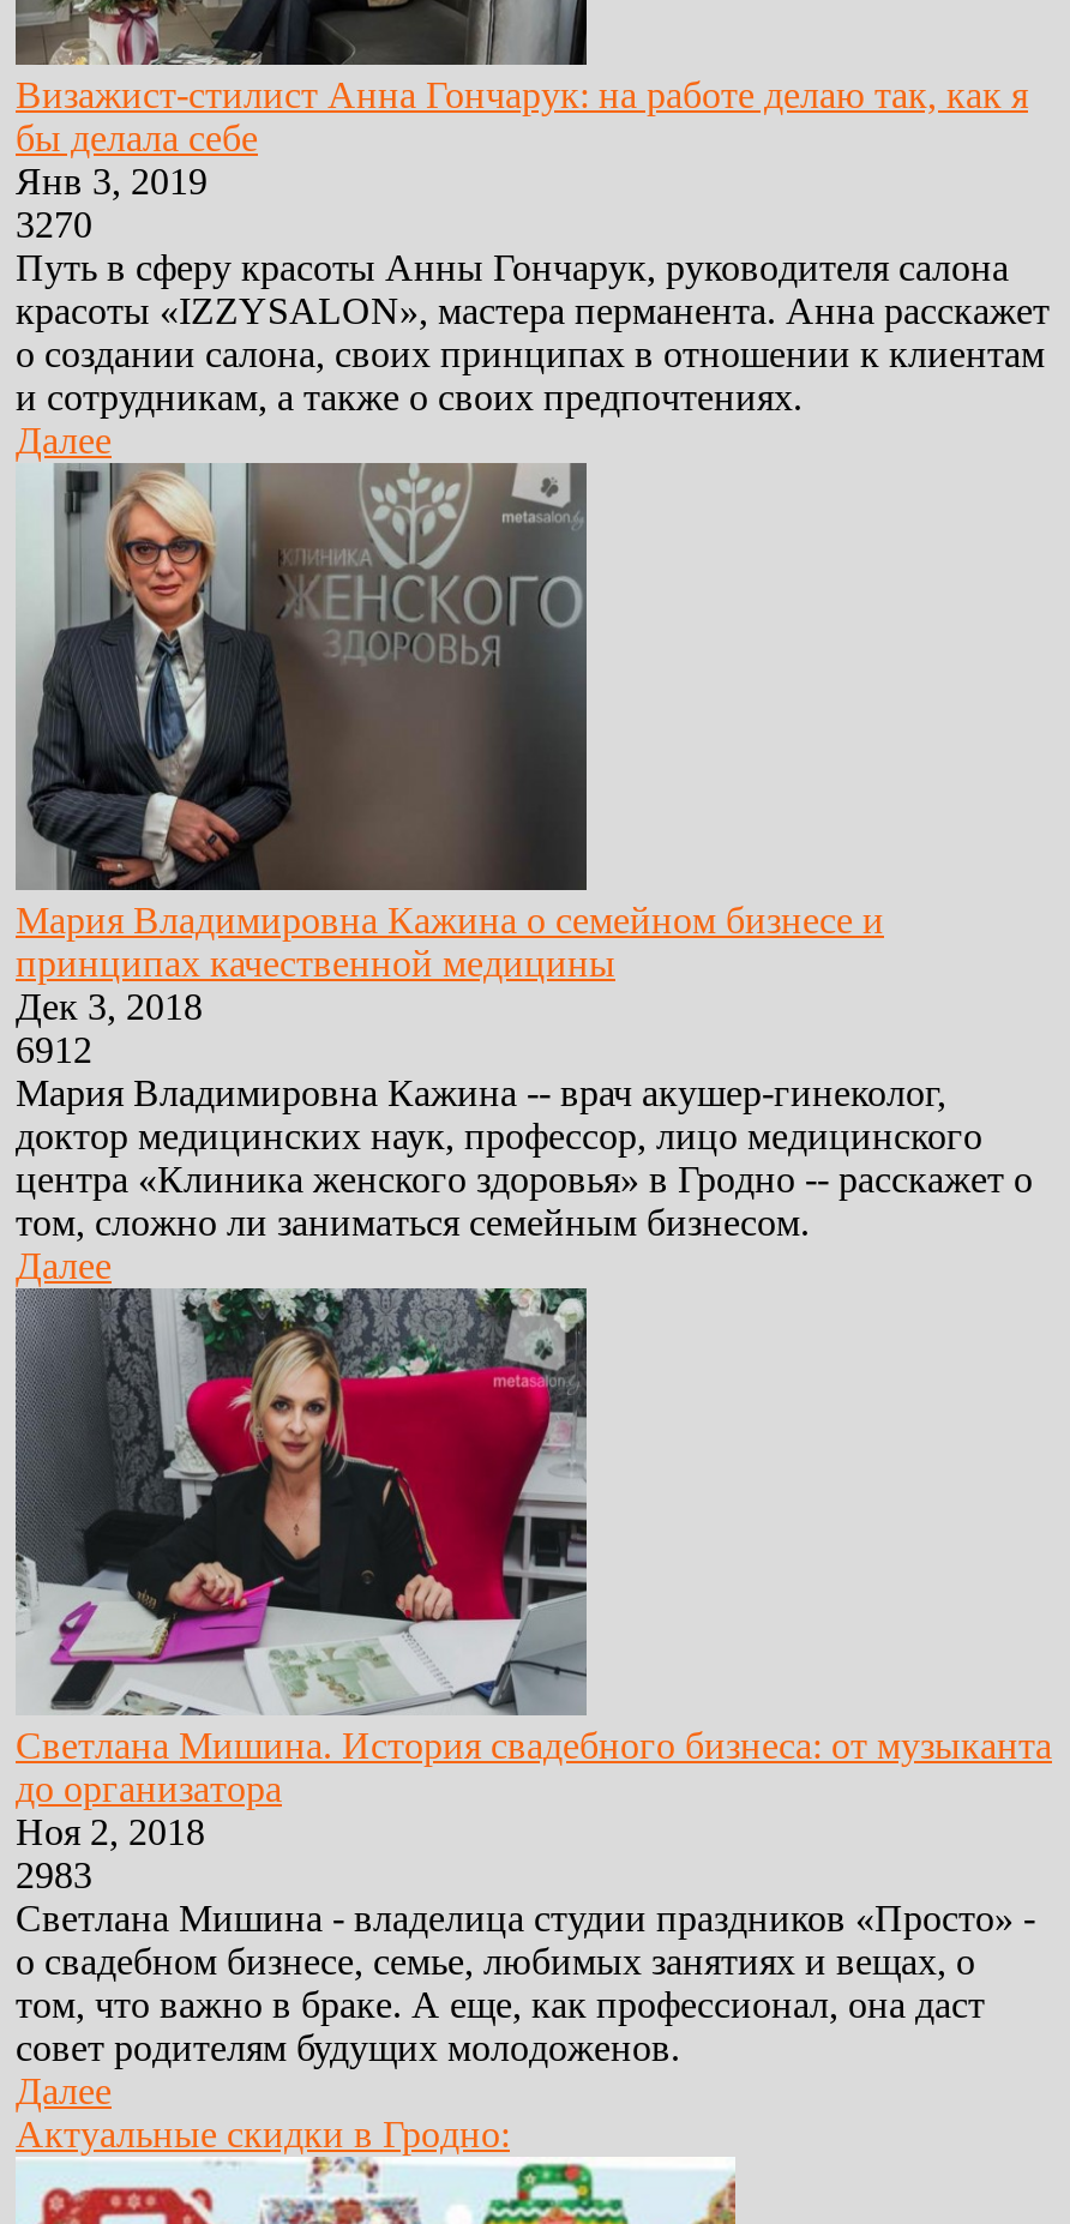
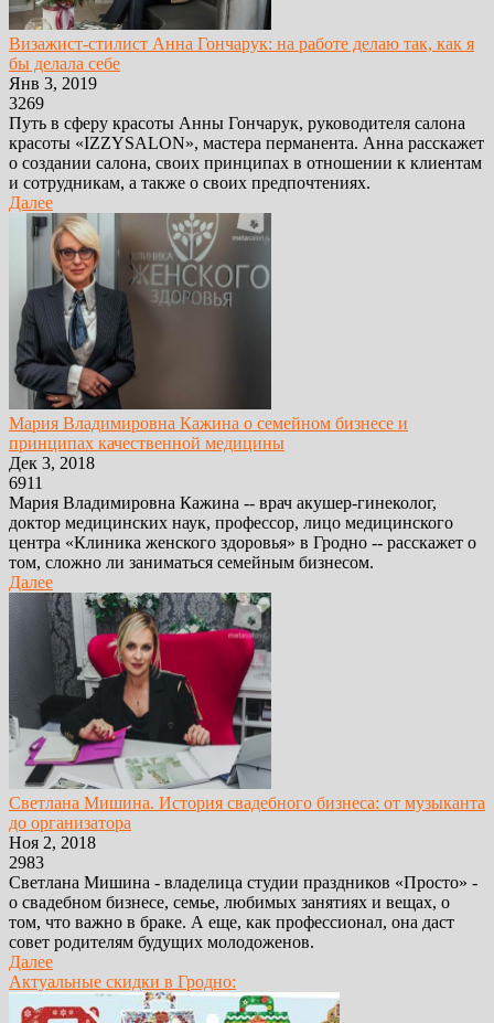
- 3270
+ 3269

- 6912
+ 6911
